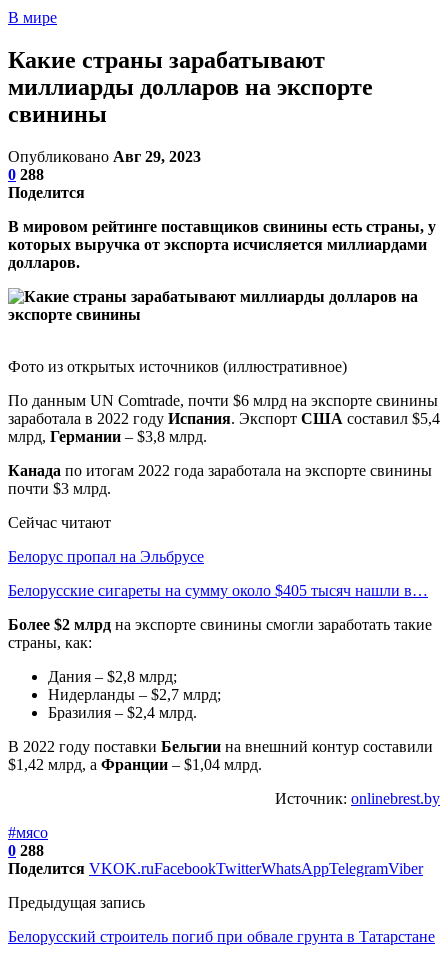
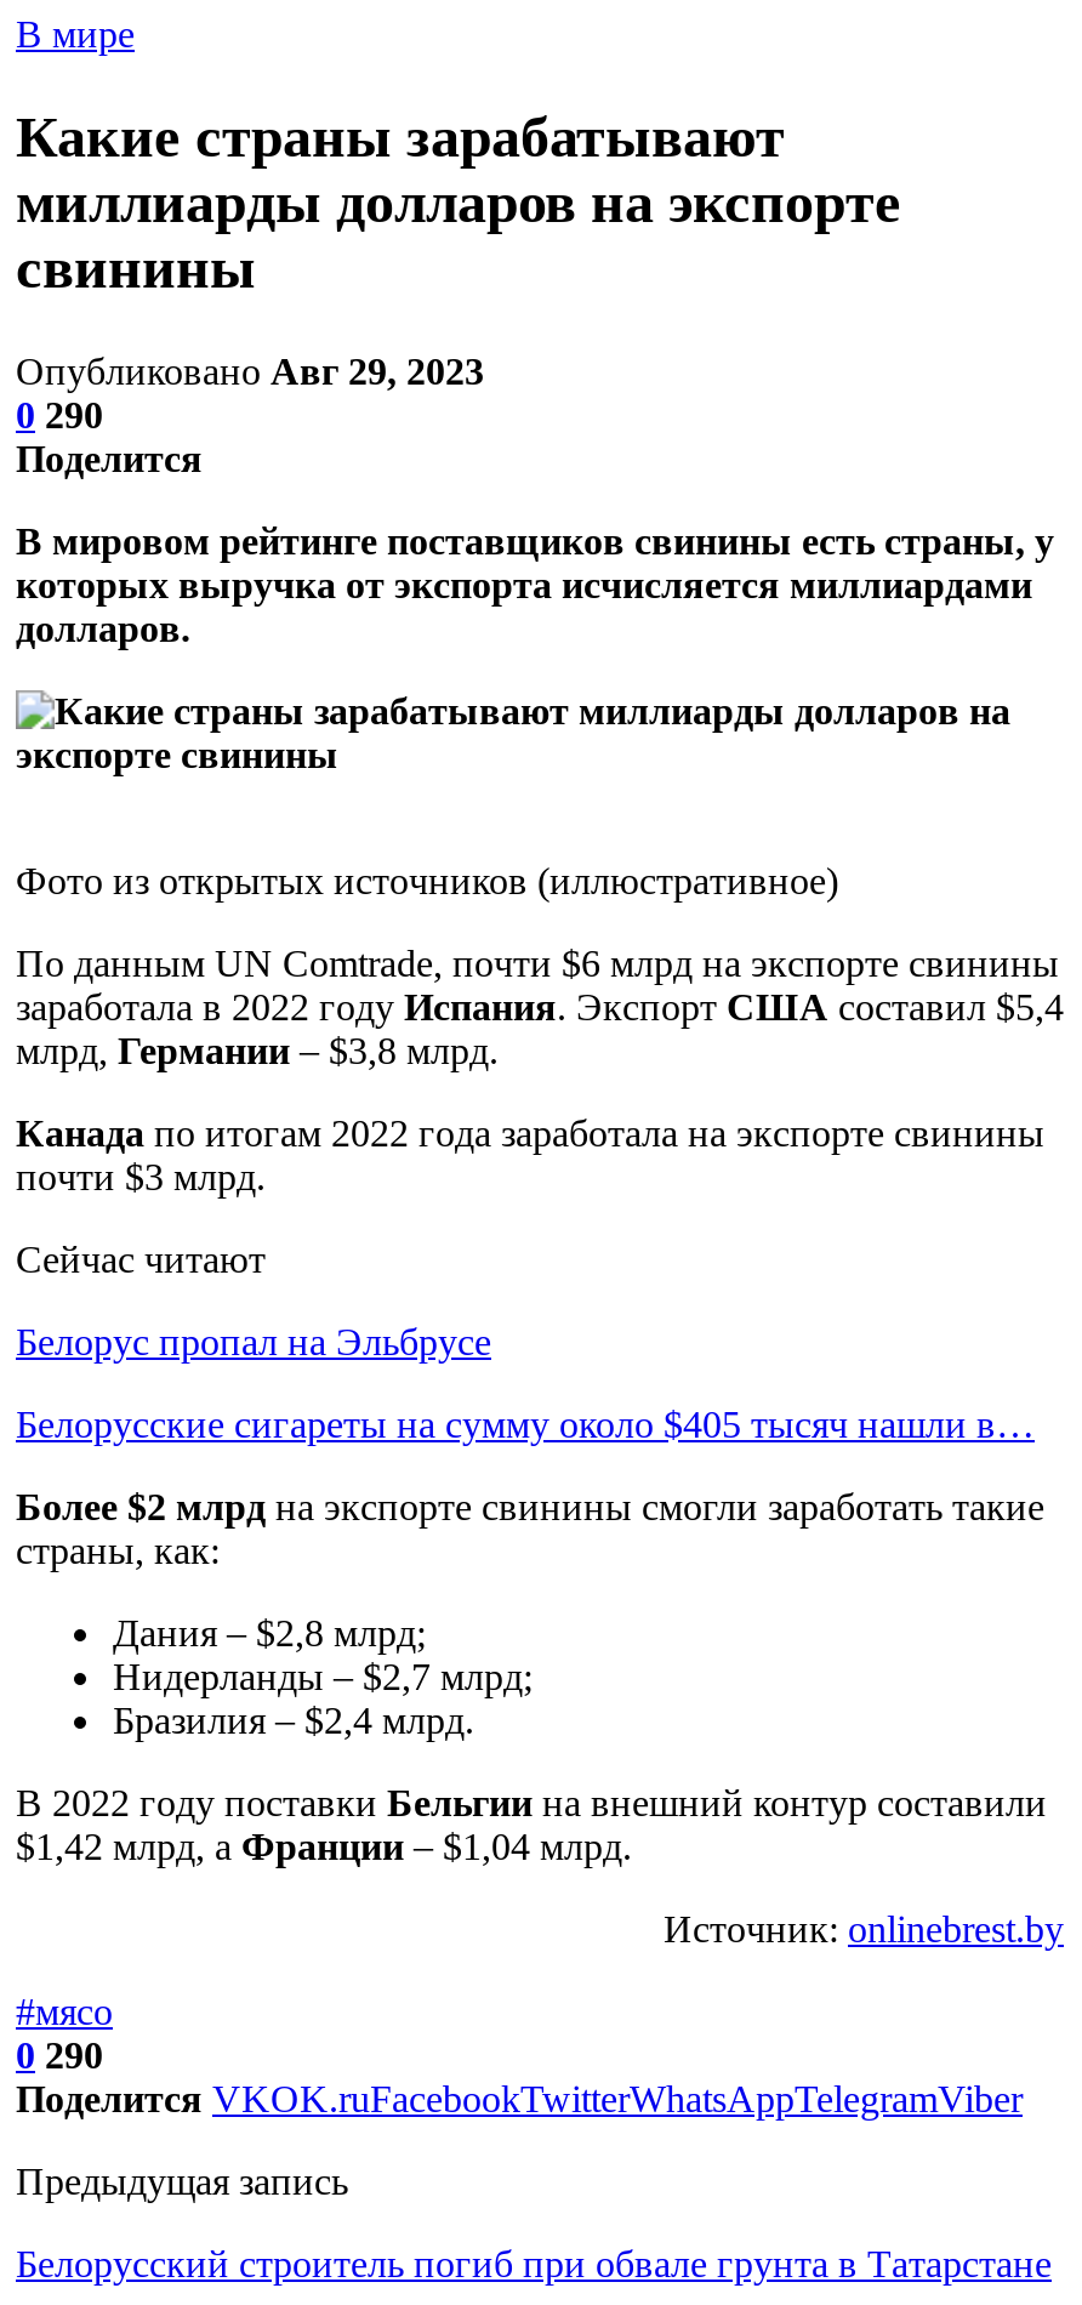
- 0 288
+ 0 290

- 0 288
+ 0 290
